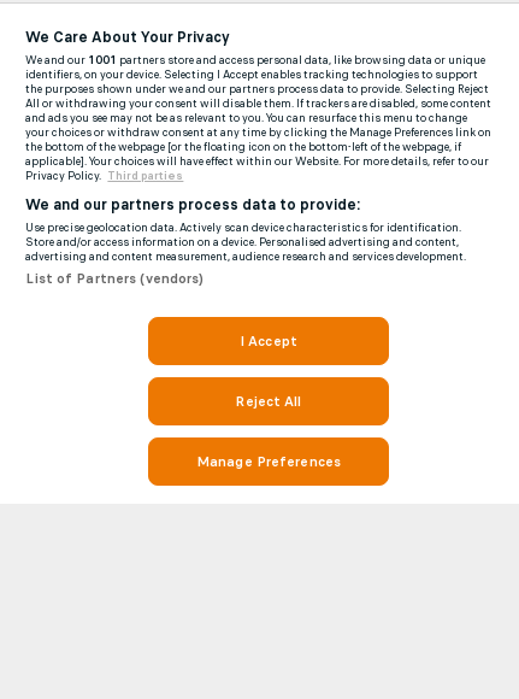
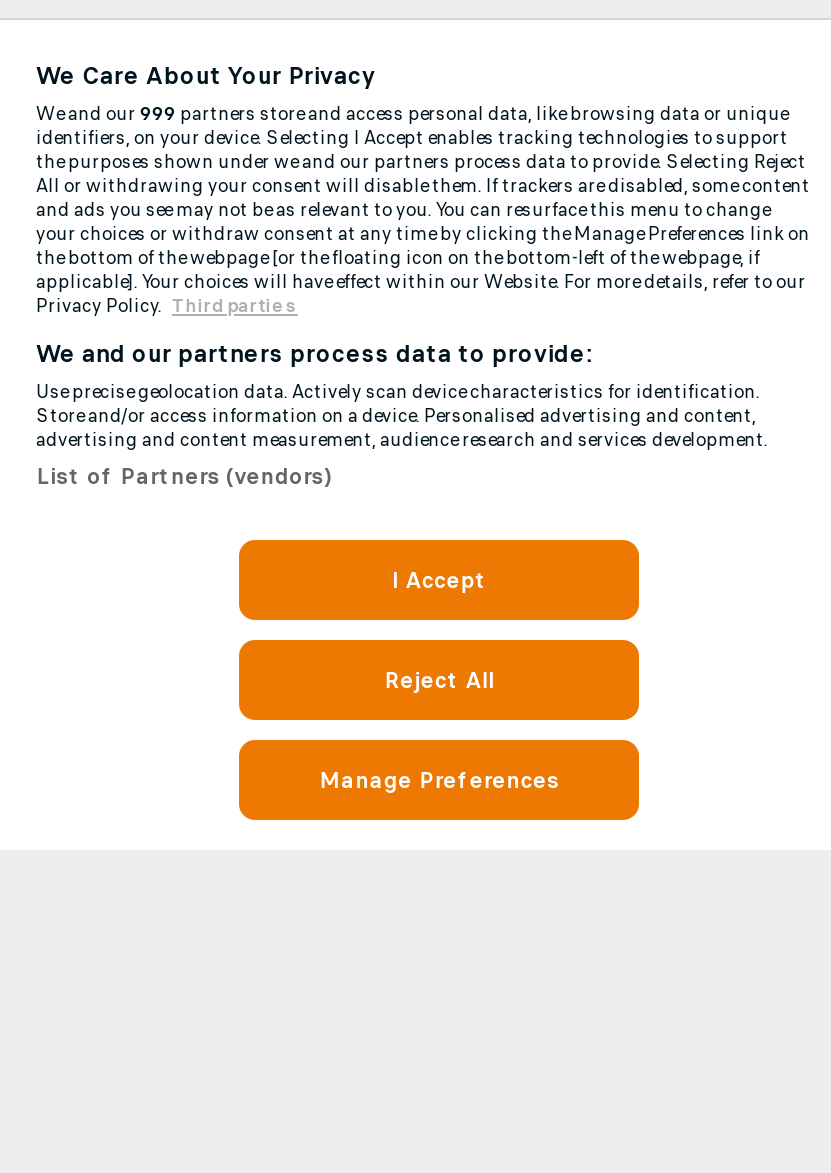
- We and our 1001 partners store and access personal data, like browsing data or unique
+ We and our 999 partners store and access personal data, like browsing data or unique
